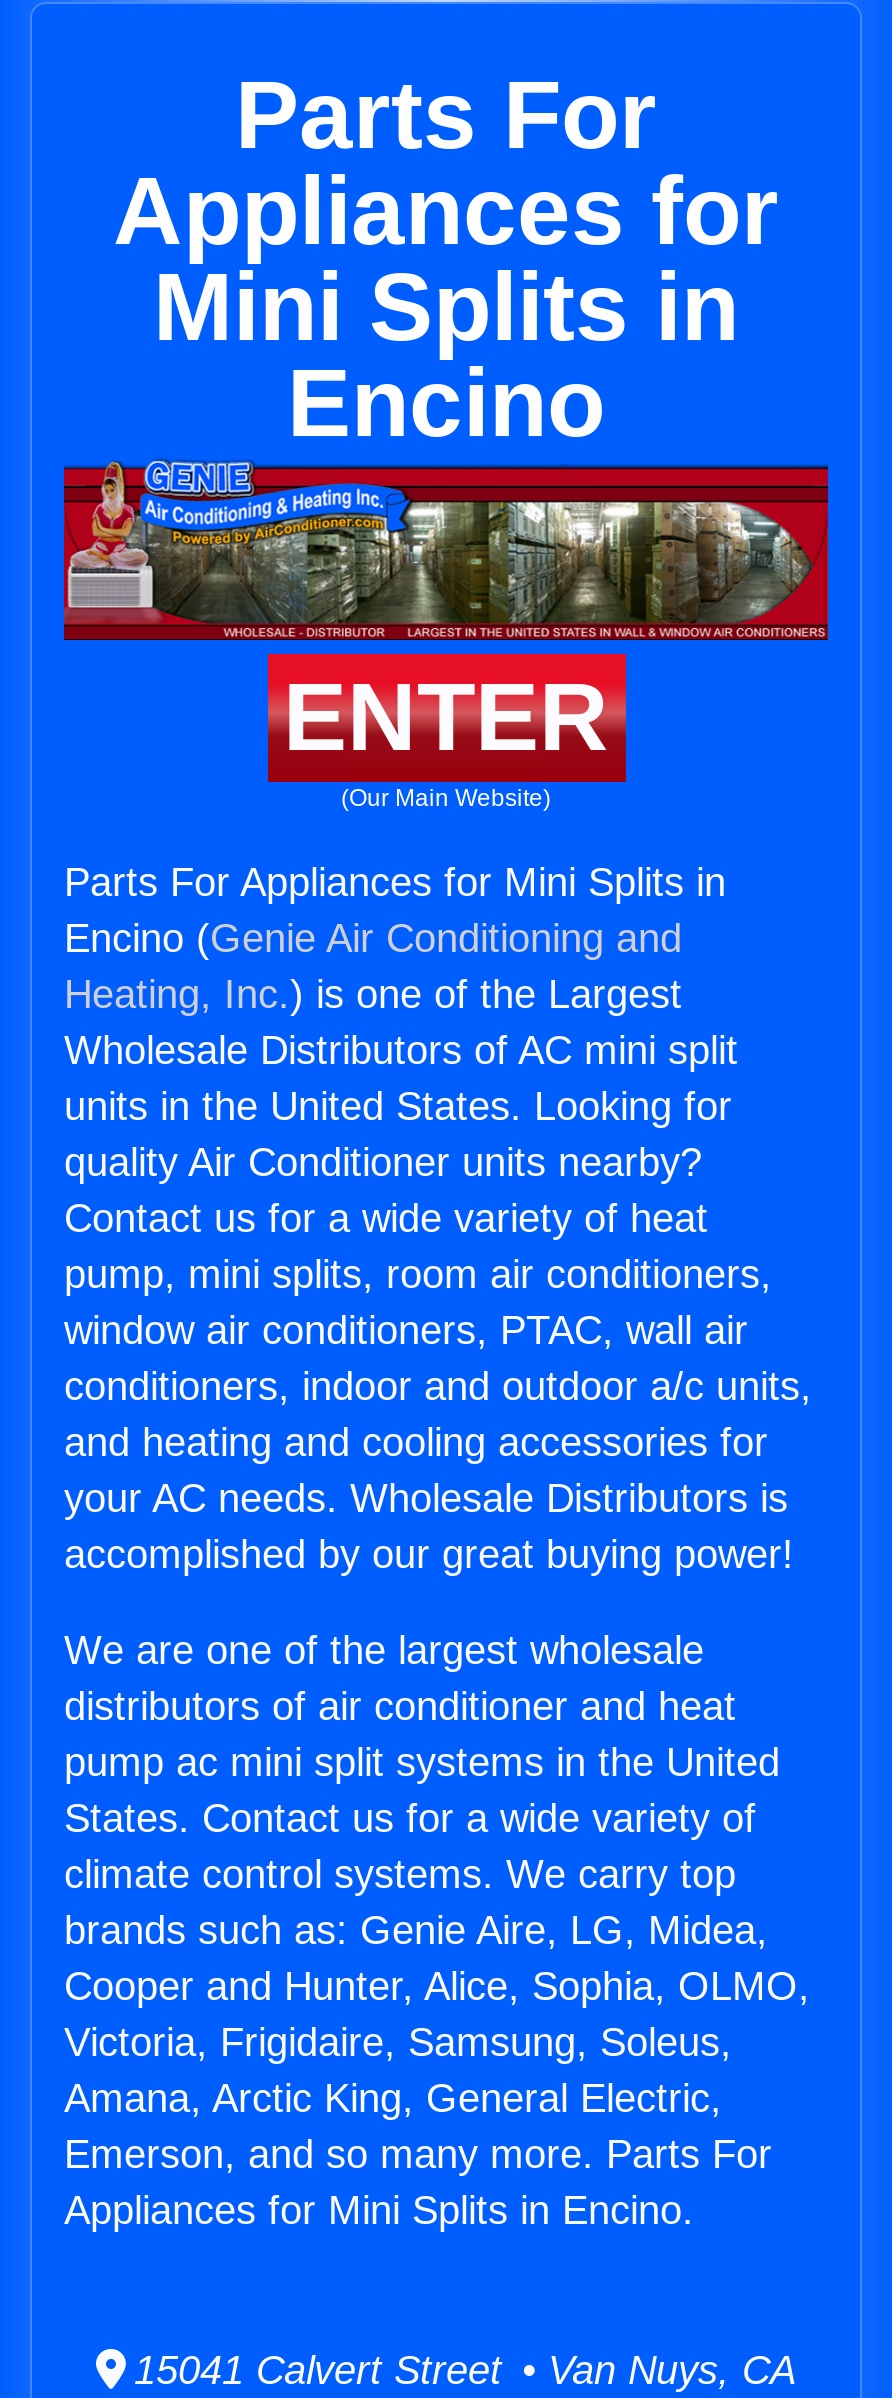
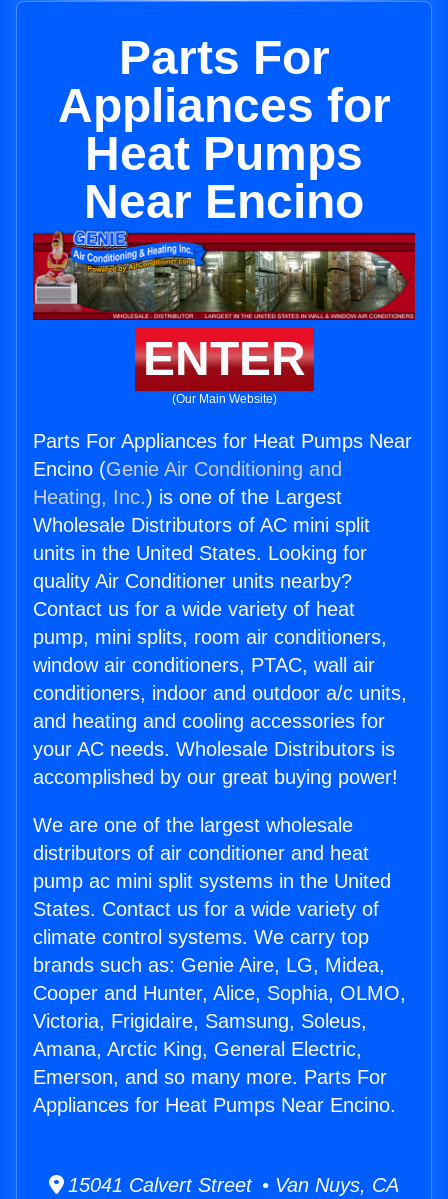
- Mini Splits in
- Encino
+ Heat Pumps
+ Near Encino

- Parts For Appliances for Mini Splits in
+ Parts For Appliances for Heat Pumps Near

- Appliances for Mini Splits in Encino.
+ Appliances for Heat Pumps Near Encino.
